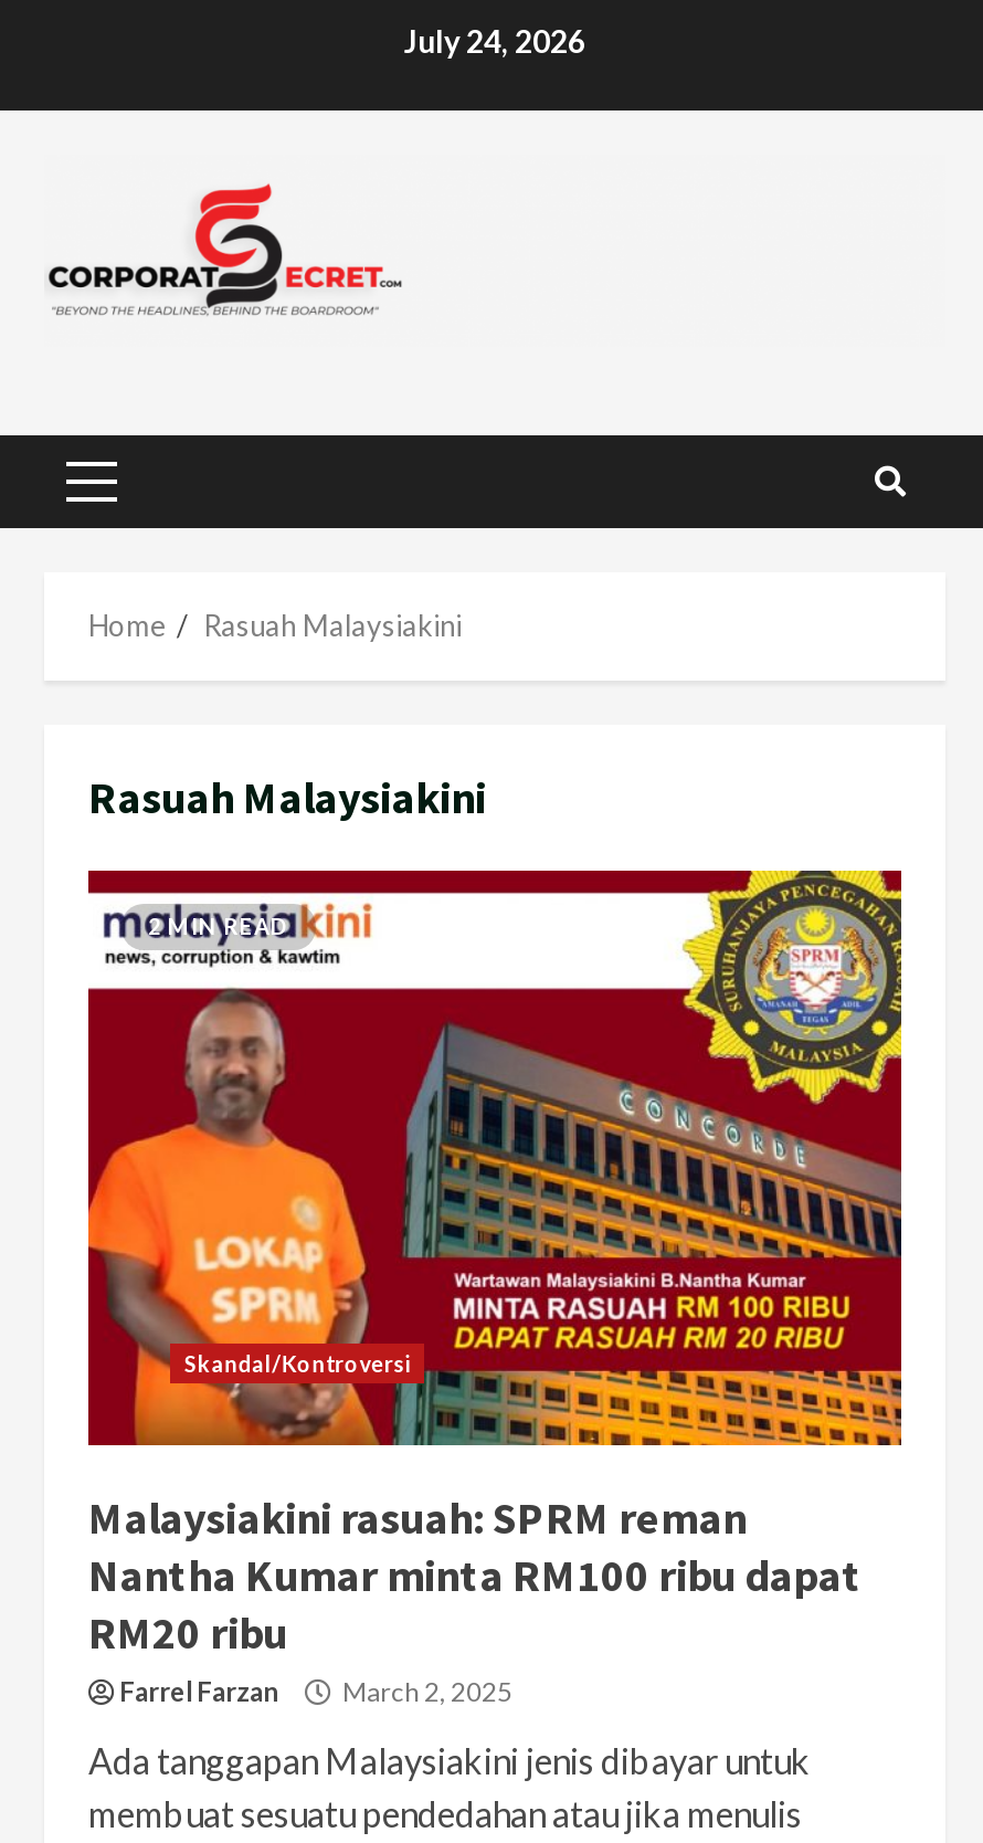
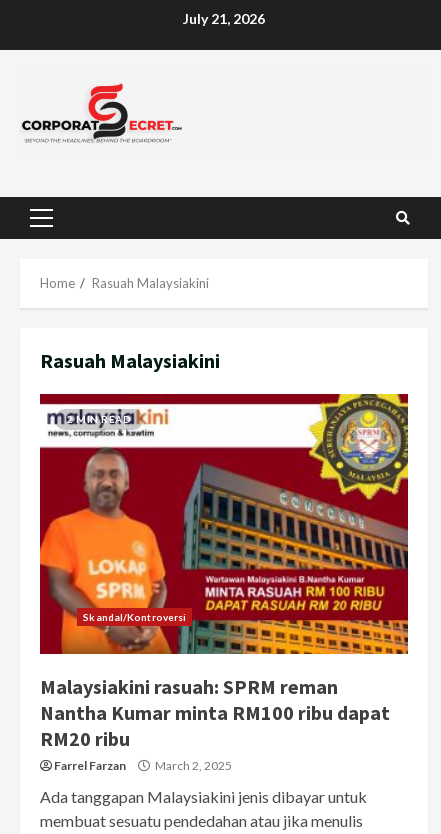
- July 24, 2026
+ July 21, 2026
